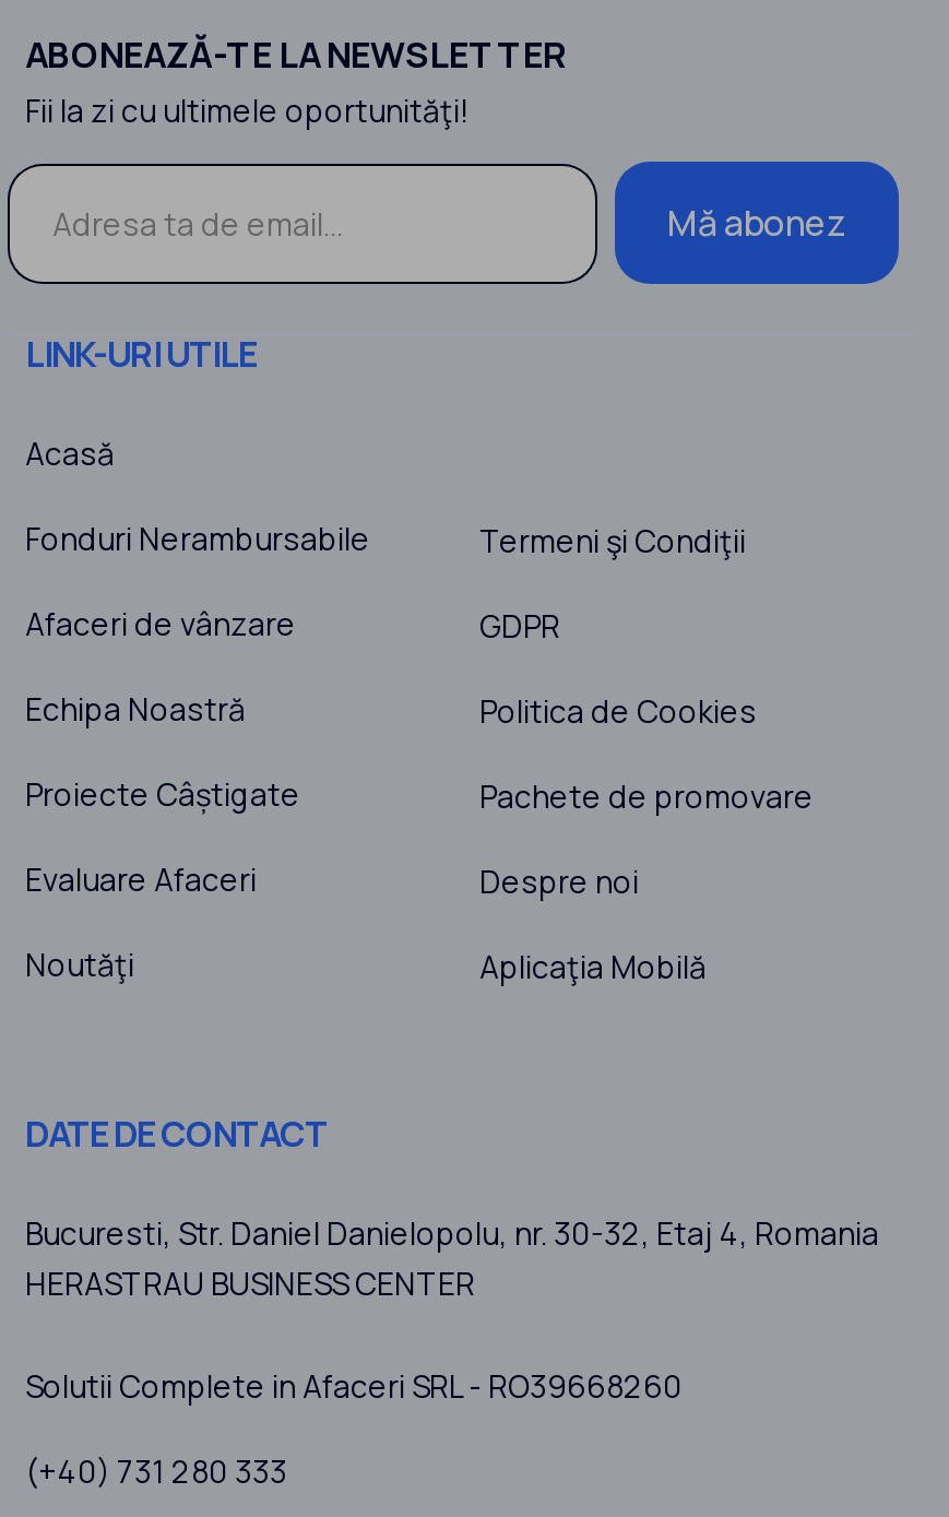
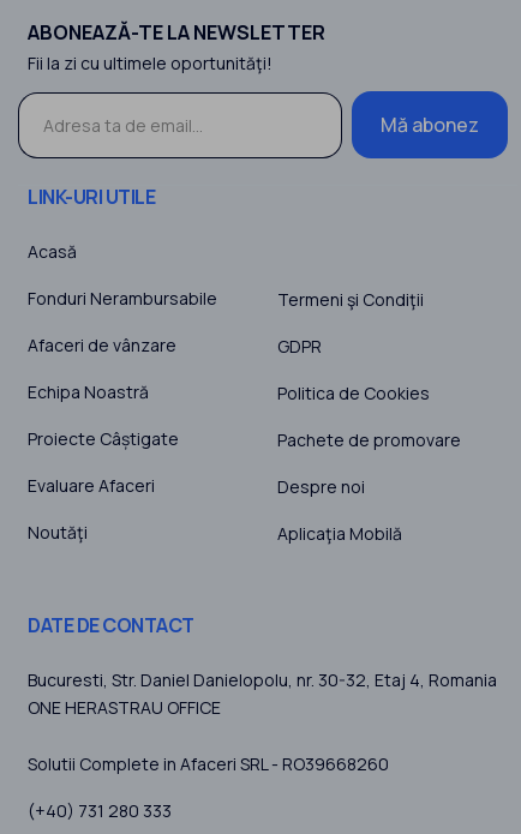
- HERASTRAU BUSINESS CENTER
+ ONE HERASTRAU OFFICE
